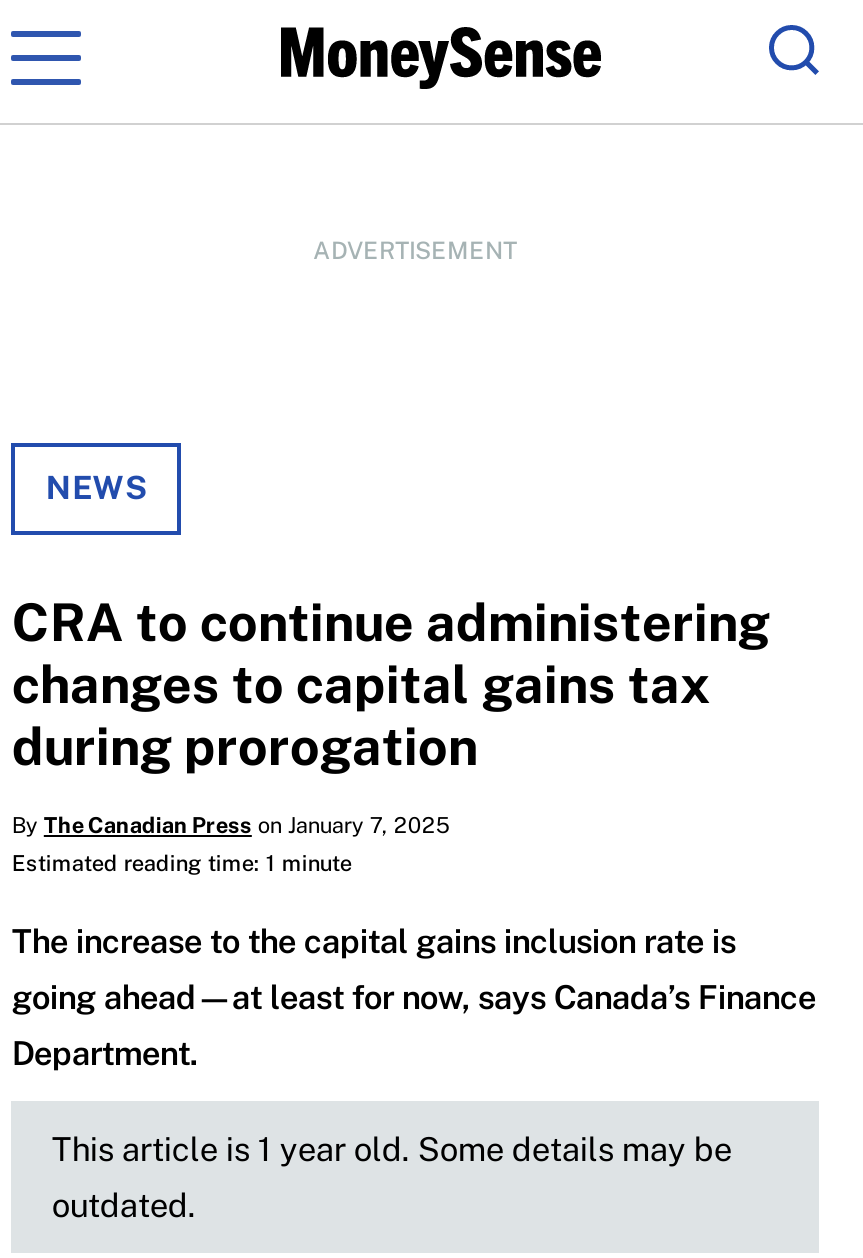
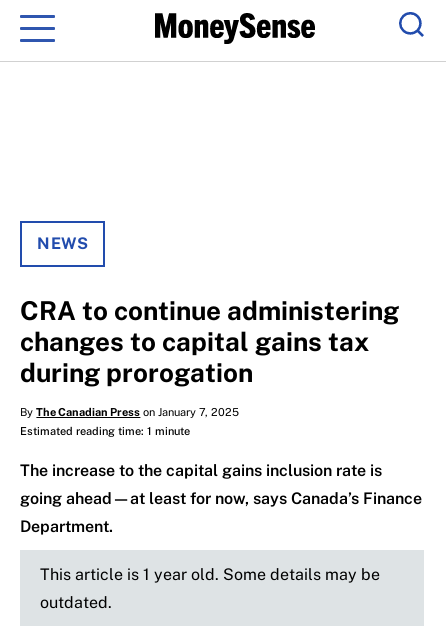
- ADVERTISEMENT
